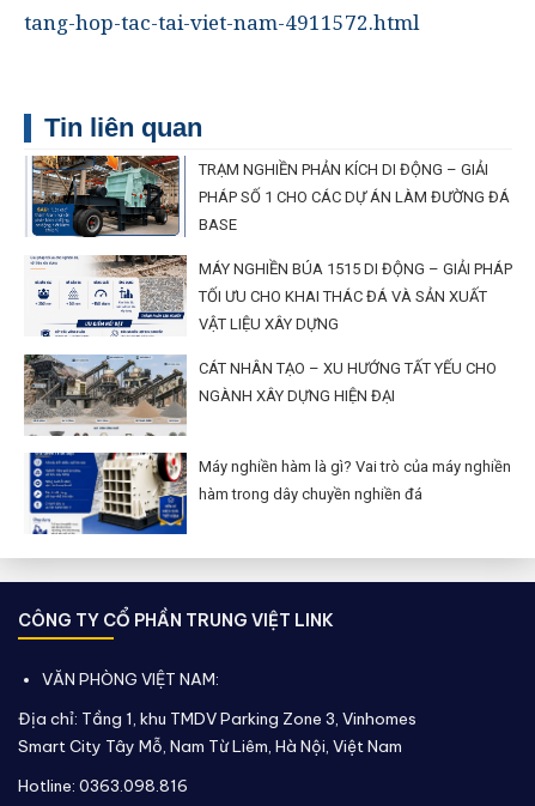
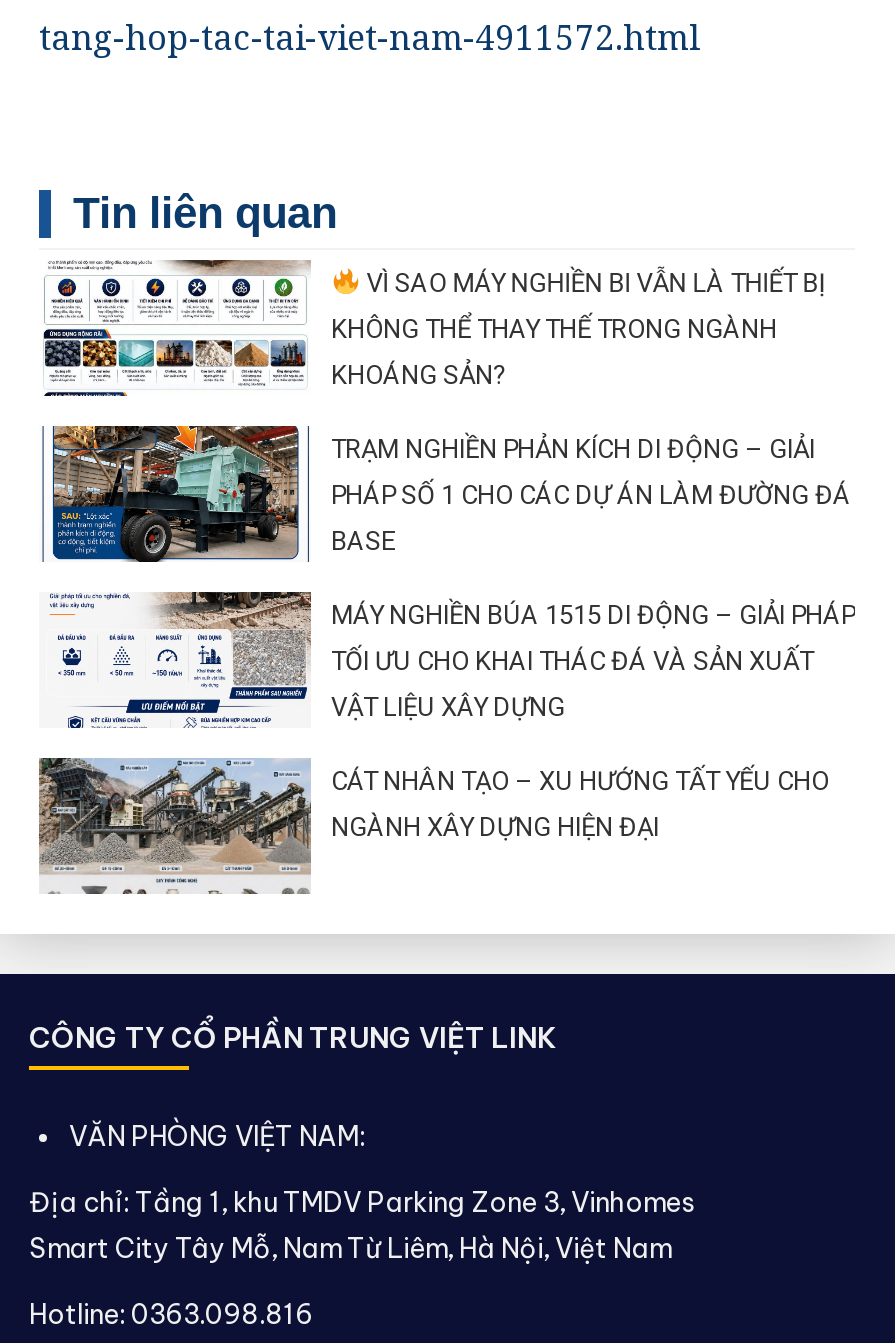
+ [image]
+ VÌ SAO MÁY NGHIỀN BI VẪN LÀ THIẾT BỊ
+ KHÔNG THỂ THAY THẾ TRONG NGÀNH
+ KHOÁNG SẢN?

moved down: [image] | TRẠM NGHIỀN PHẢN KÍCH DI ĐỘNG – GIẢI | PHÁP SỐ 1 CHO CÁC DỰ ÁN LÀM ĐƯỜNG ĐÁ | ... | CÁT NHÂN TẠO – XU HƯỚNG TẤT YẾU CHO | NGÀNH XÂY DỰNG HIỆN ĐẠI

- [image]
- Máy nghiền hàm là gì? Vai trò của máy nghiền
- hàm trong dây chuyền nghiền đá
